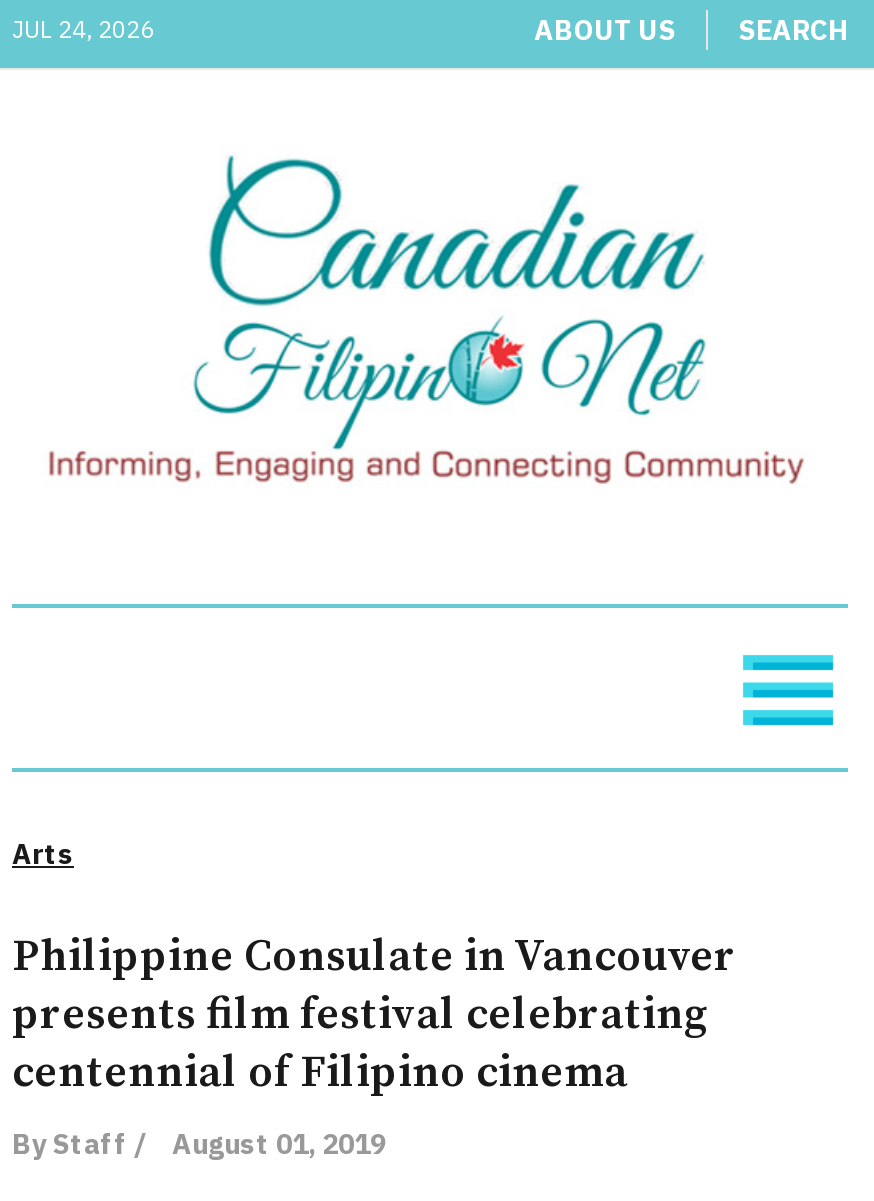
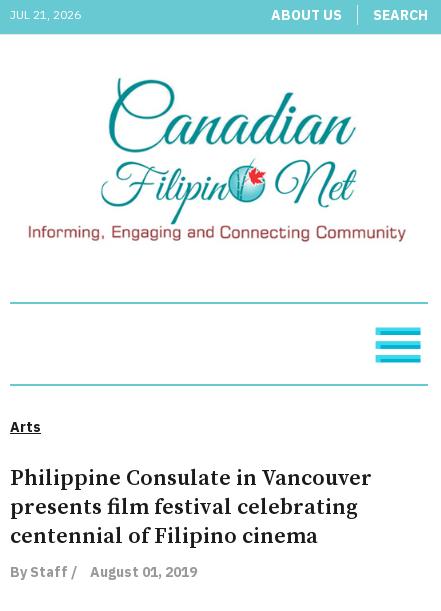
- JUL 24, 2026
+ JUL 21, 2026
